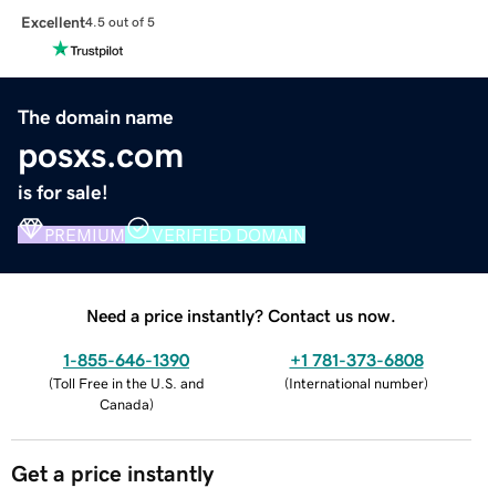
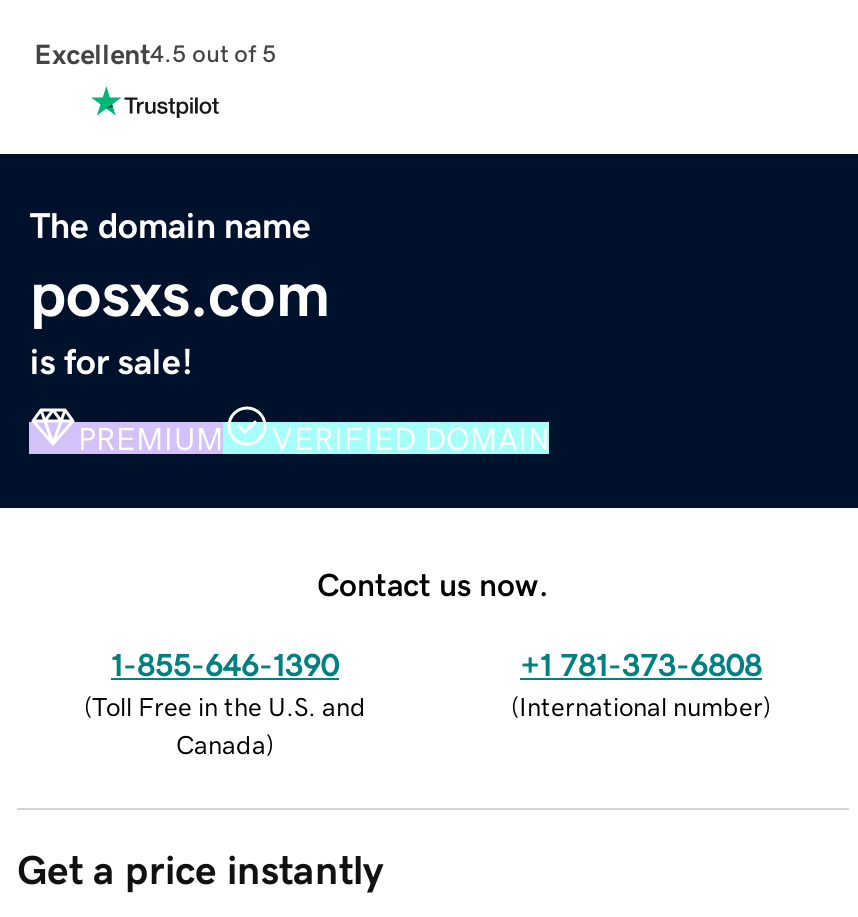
- Need a price instantly? Contact us now.
+ Contact us now.
